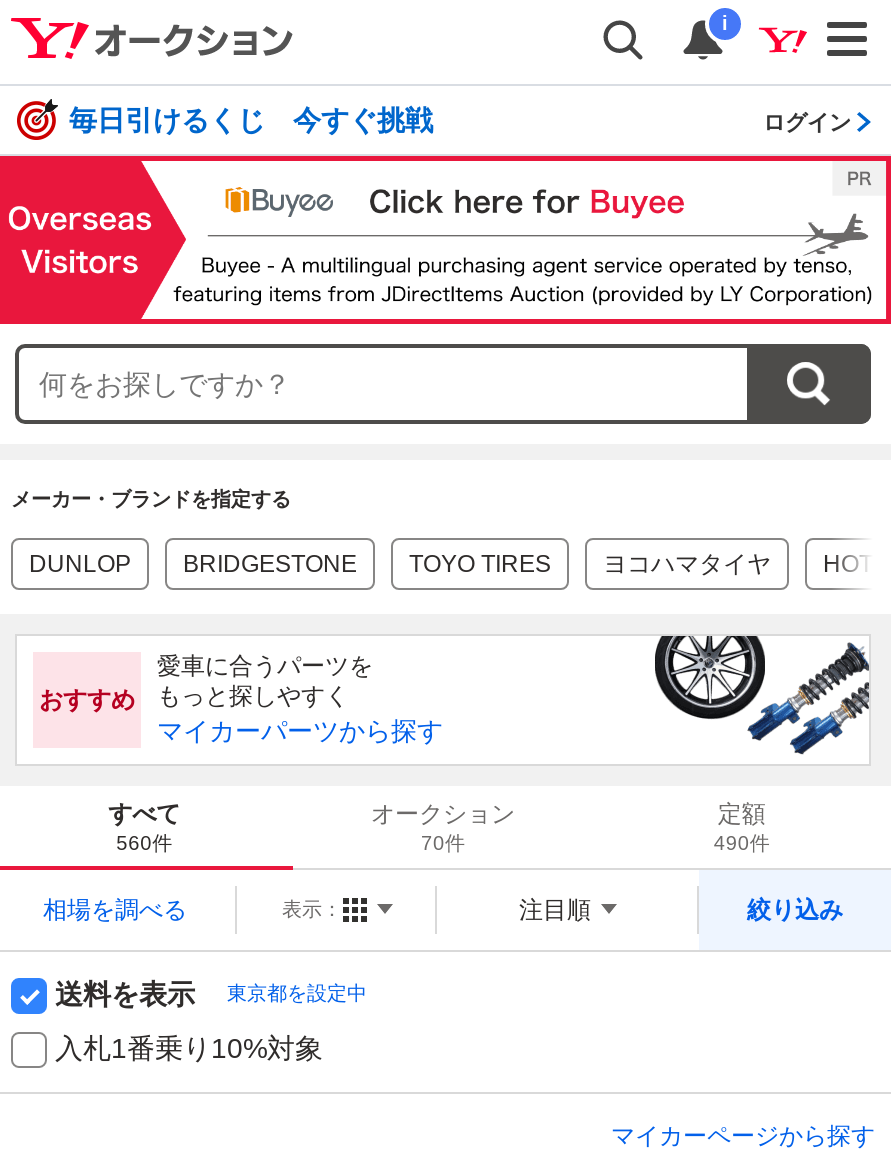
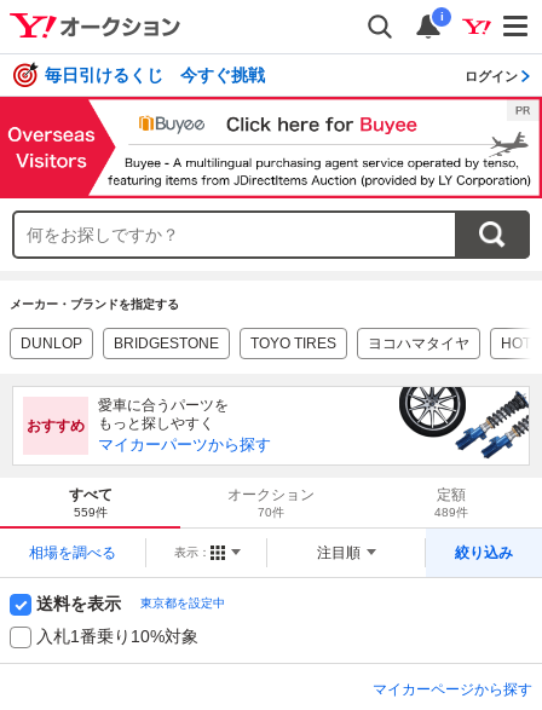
- 560件
+ 559件

- 490件
+ 489件
